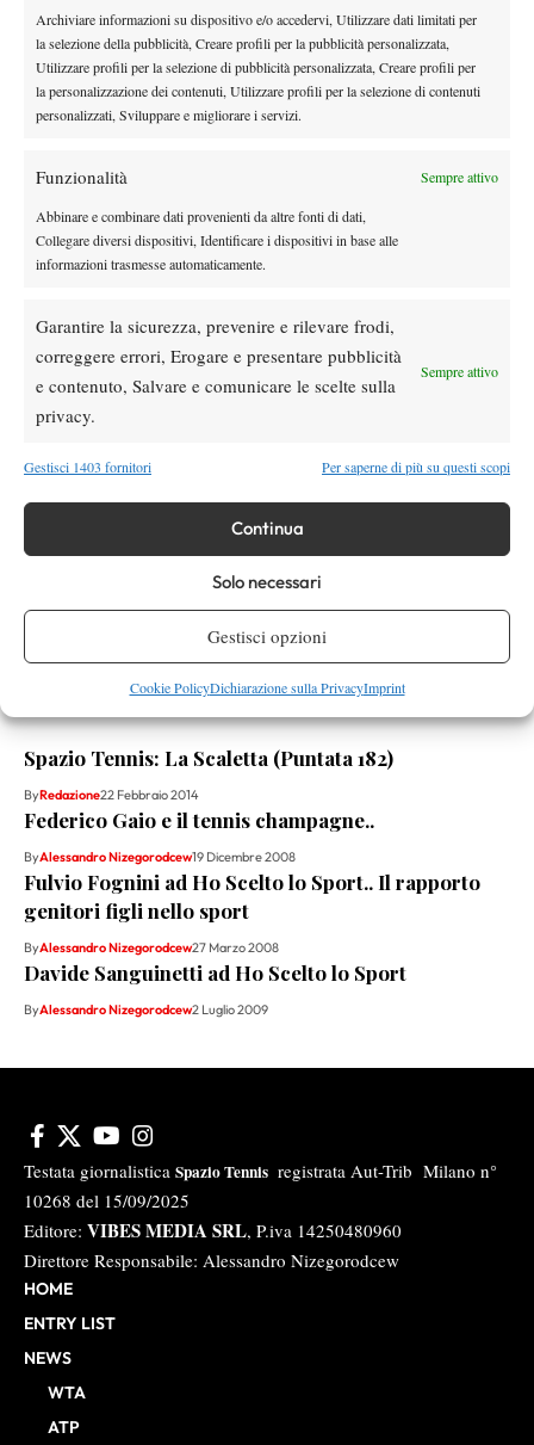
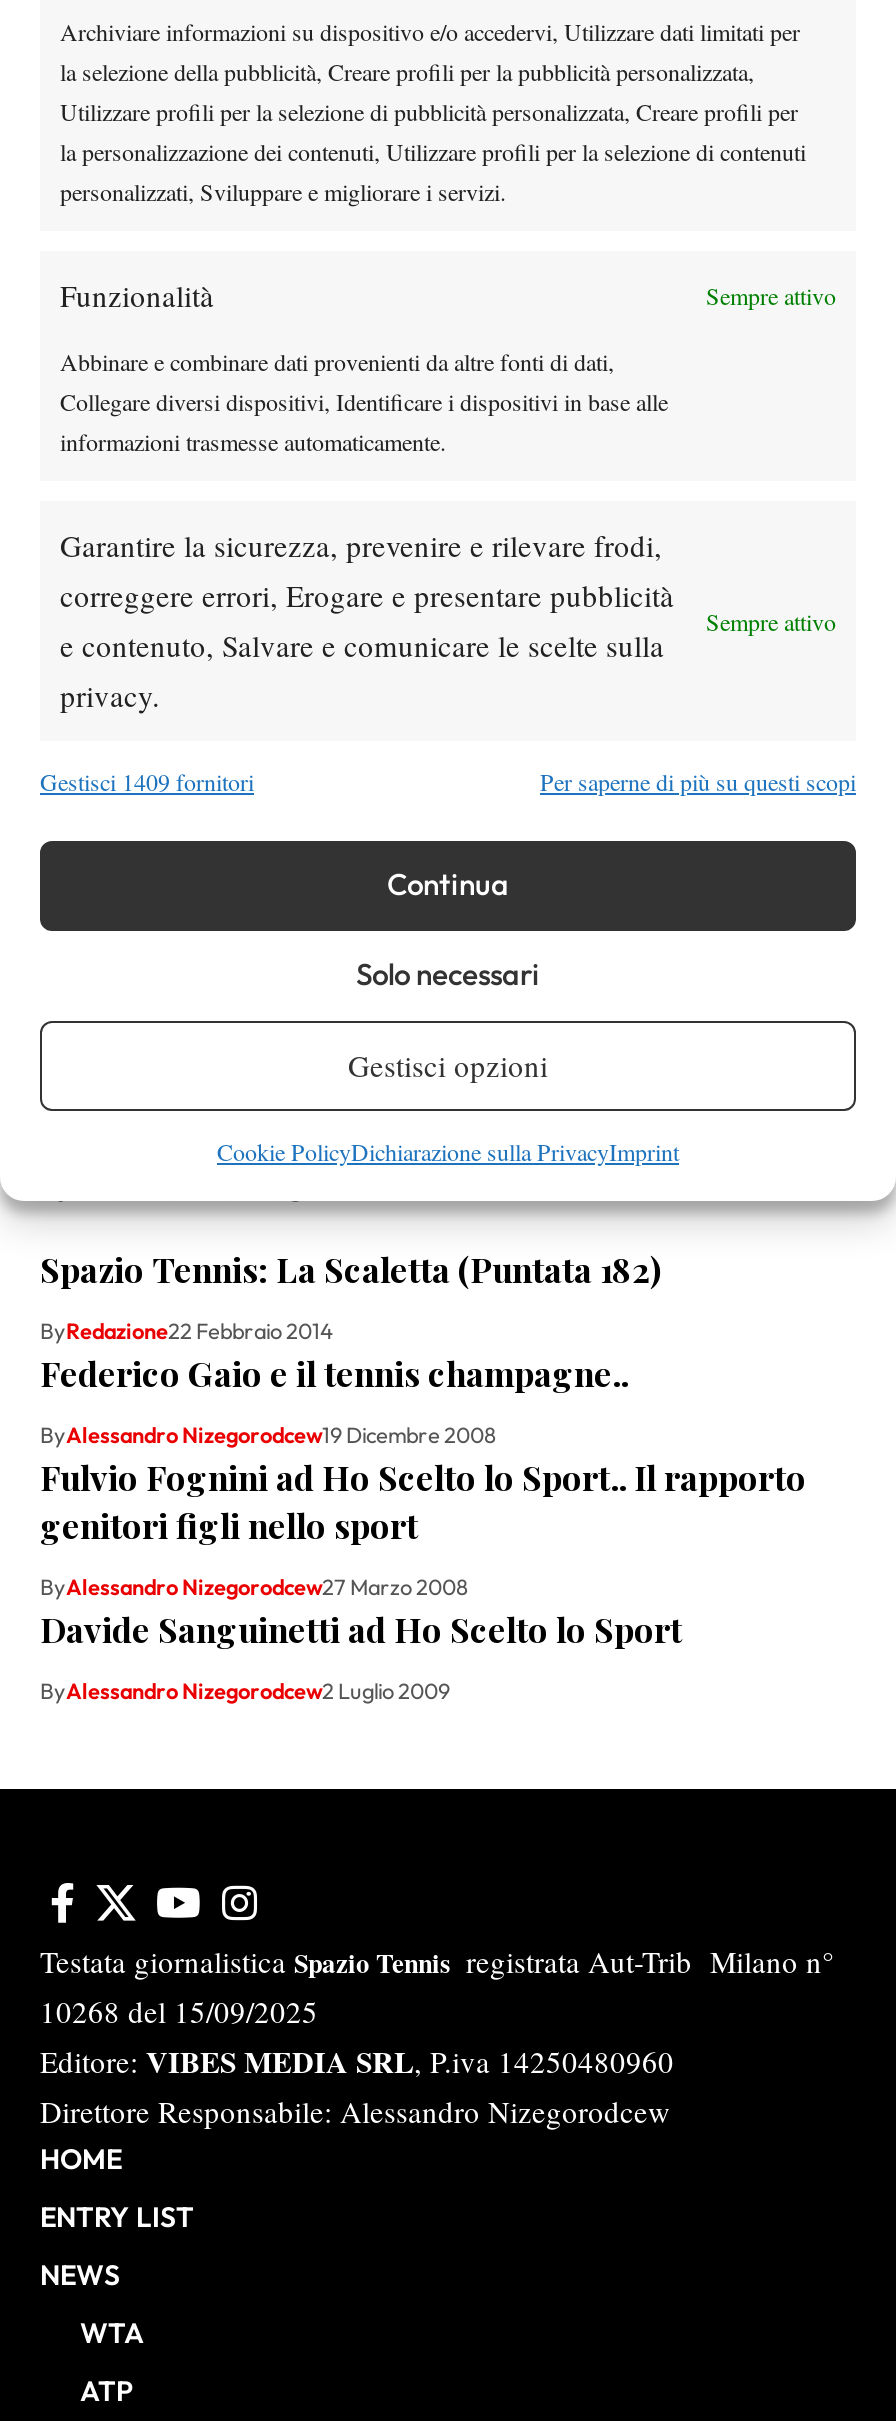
- Gestisci 1403 fornitori
+ Gestisci 1409 fornitori
